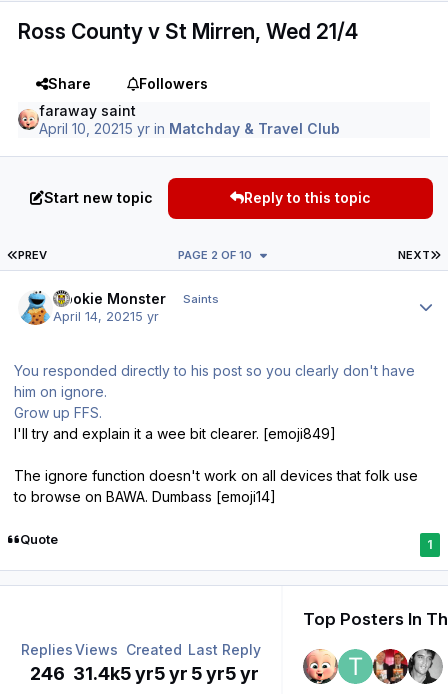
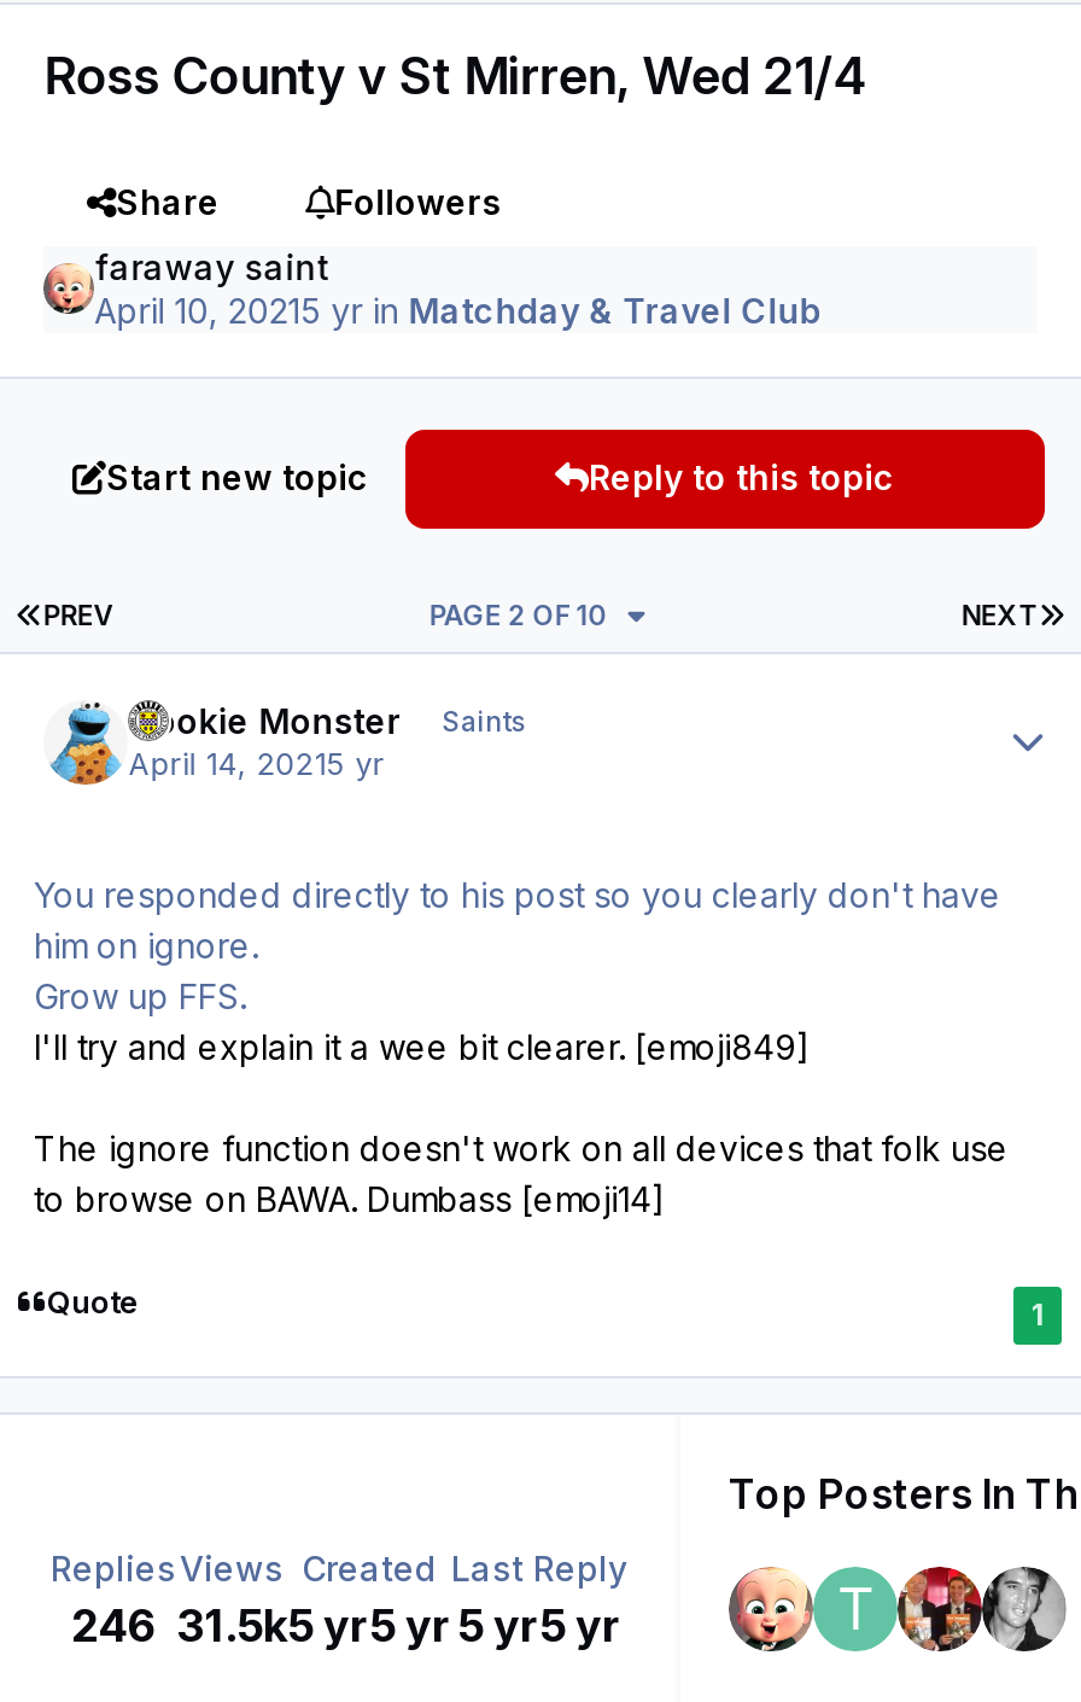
- 246 31.4k 5 yr5 yr 5 yr5 yr
+ 246 31.5k 5 yr5 yr 5 yr5 yr
